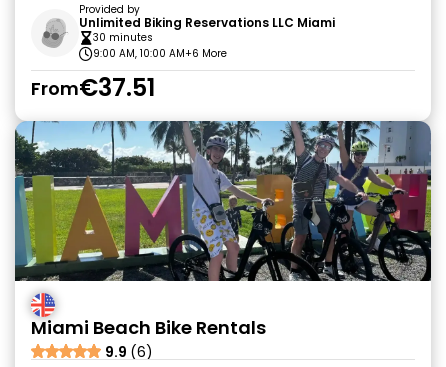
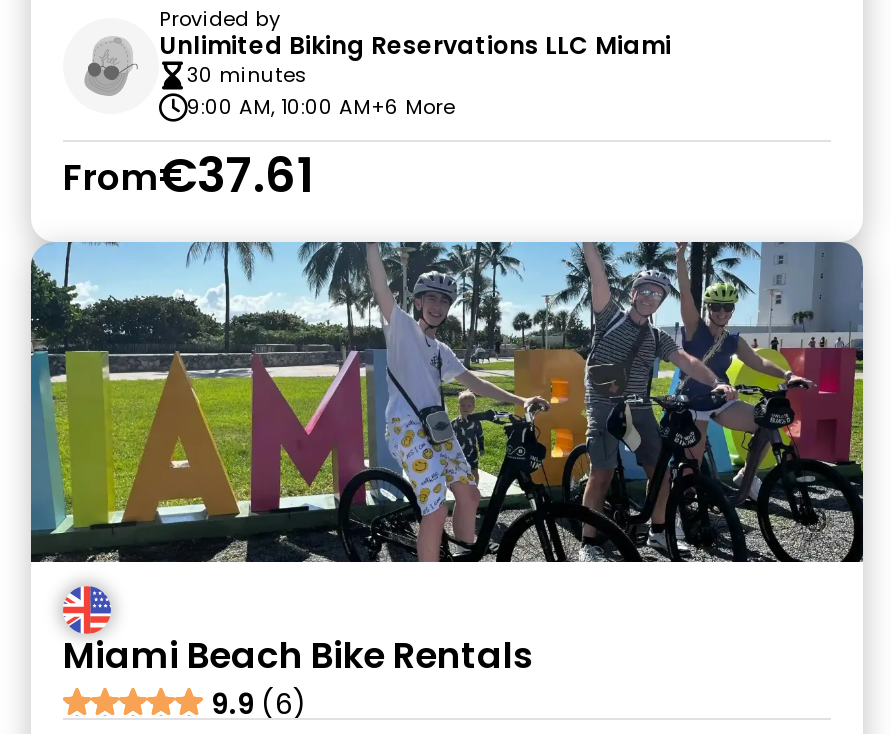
- From€37.51
+ From€37.61
